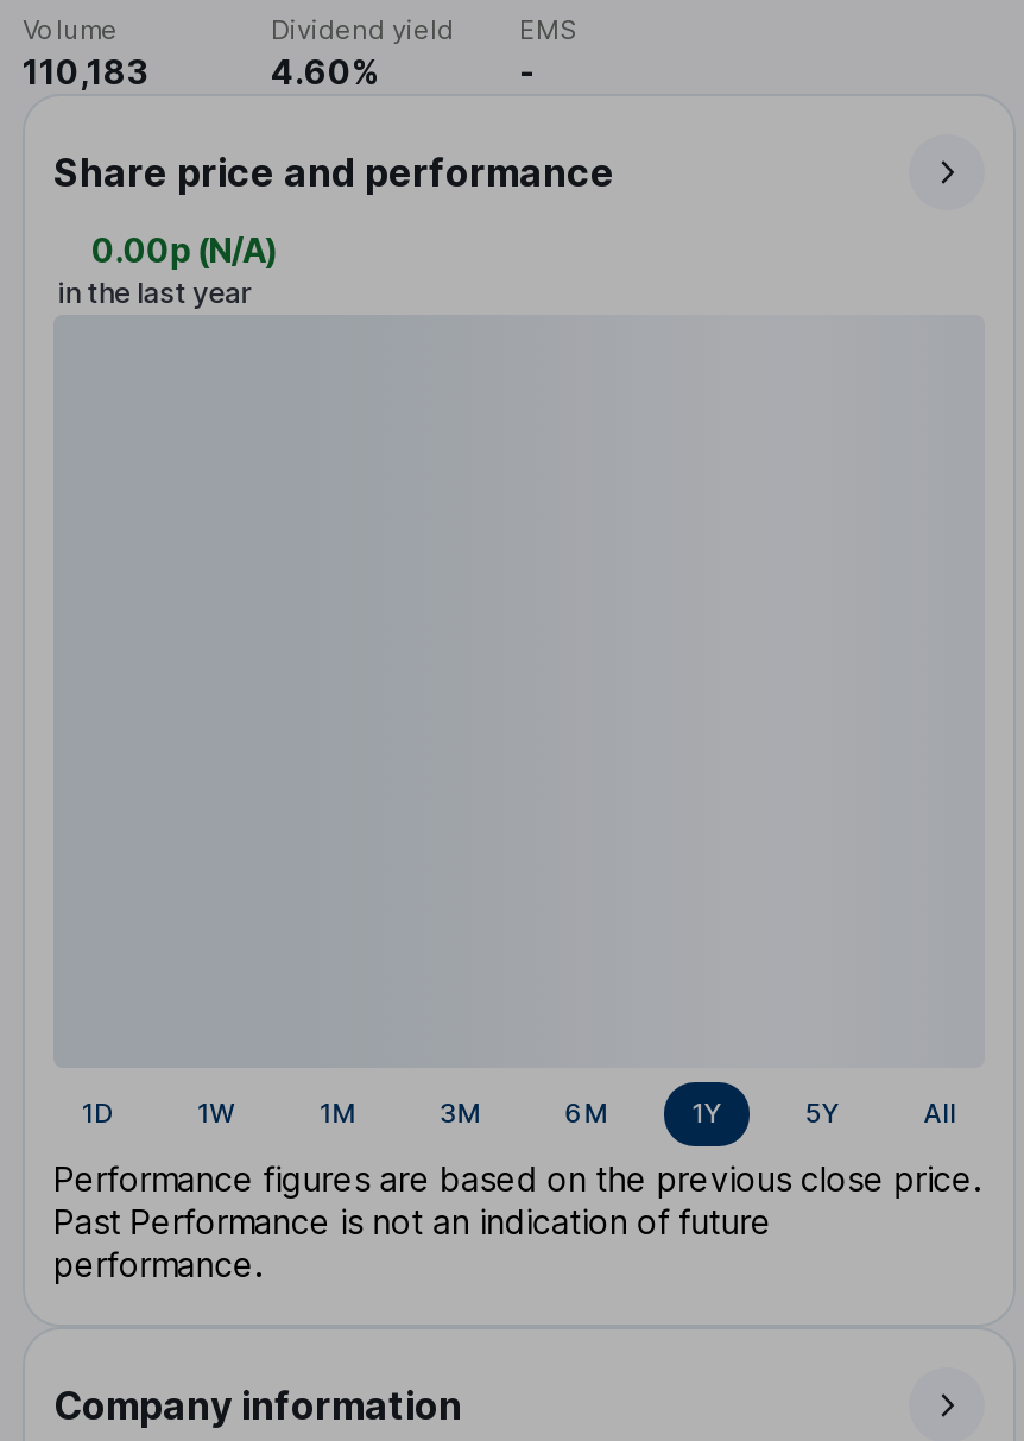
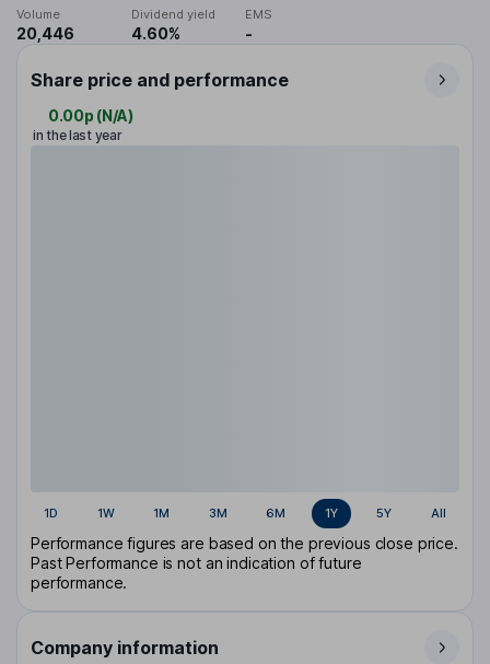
- 110,183
+ 20,446
